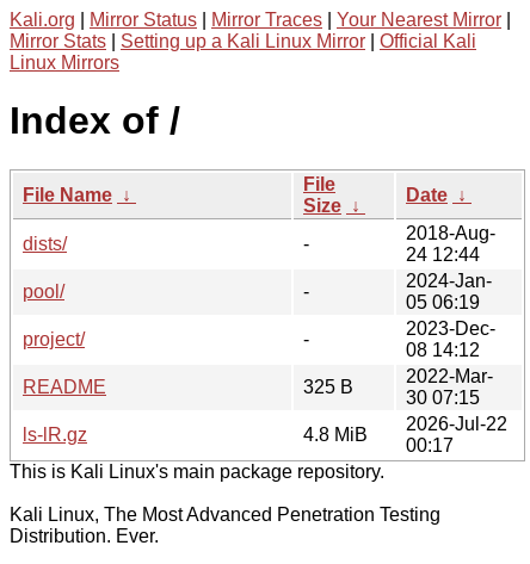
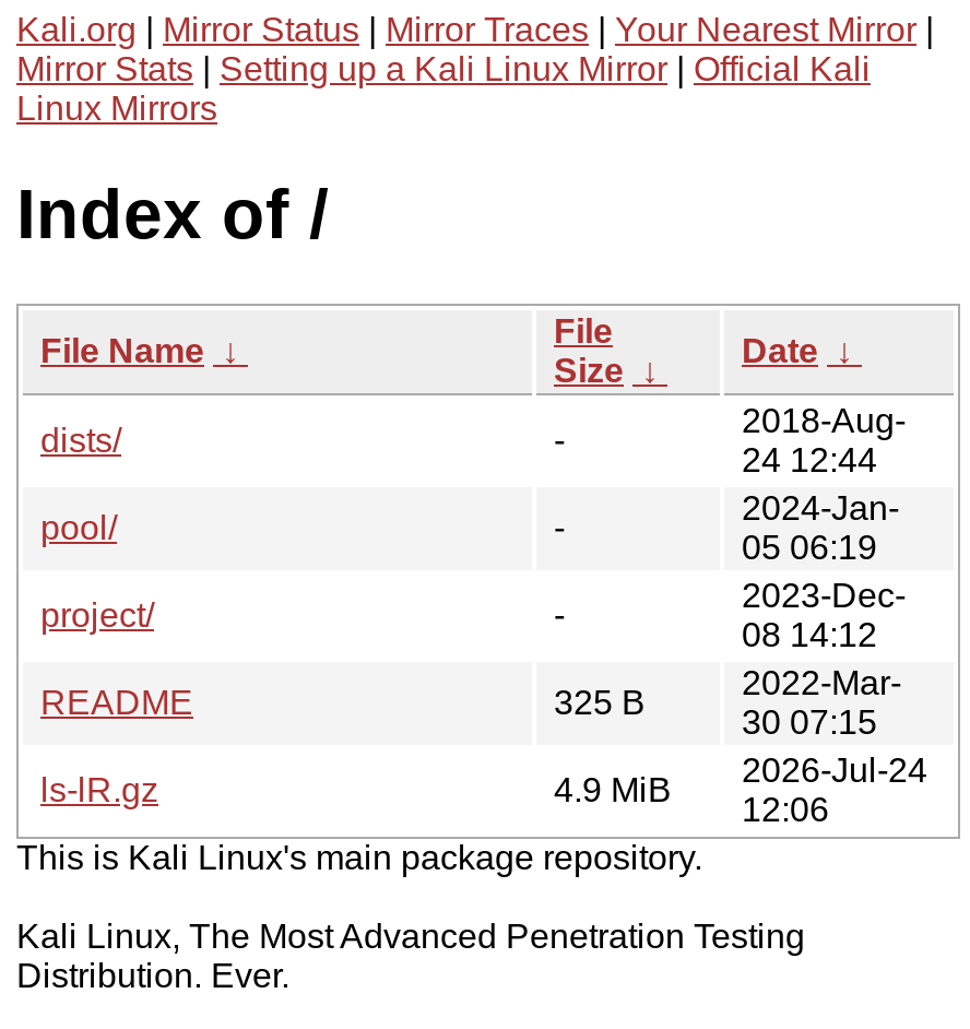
- 2026-Jul-22
- 00:17
+ 2026-Jul-24
+ 12:06

- 4.8 MiB
+ 4.9 MiB
